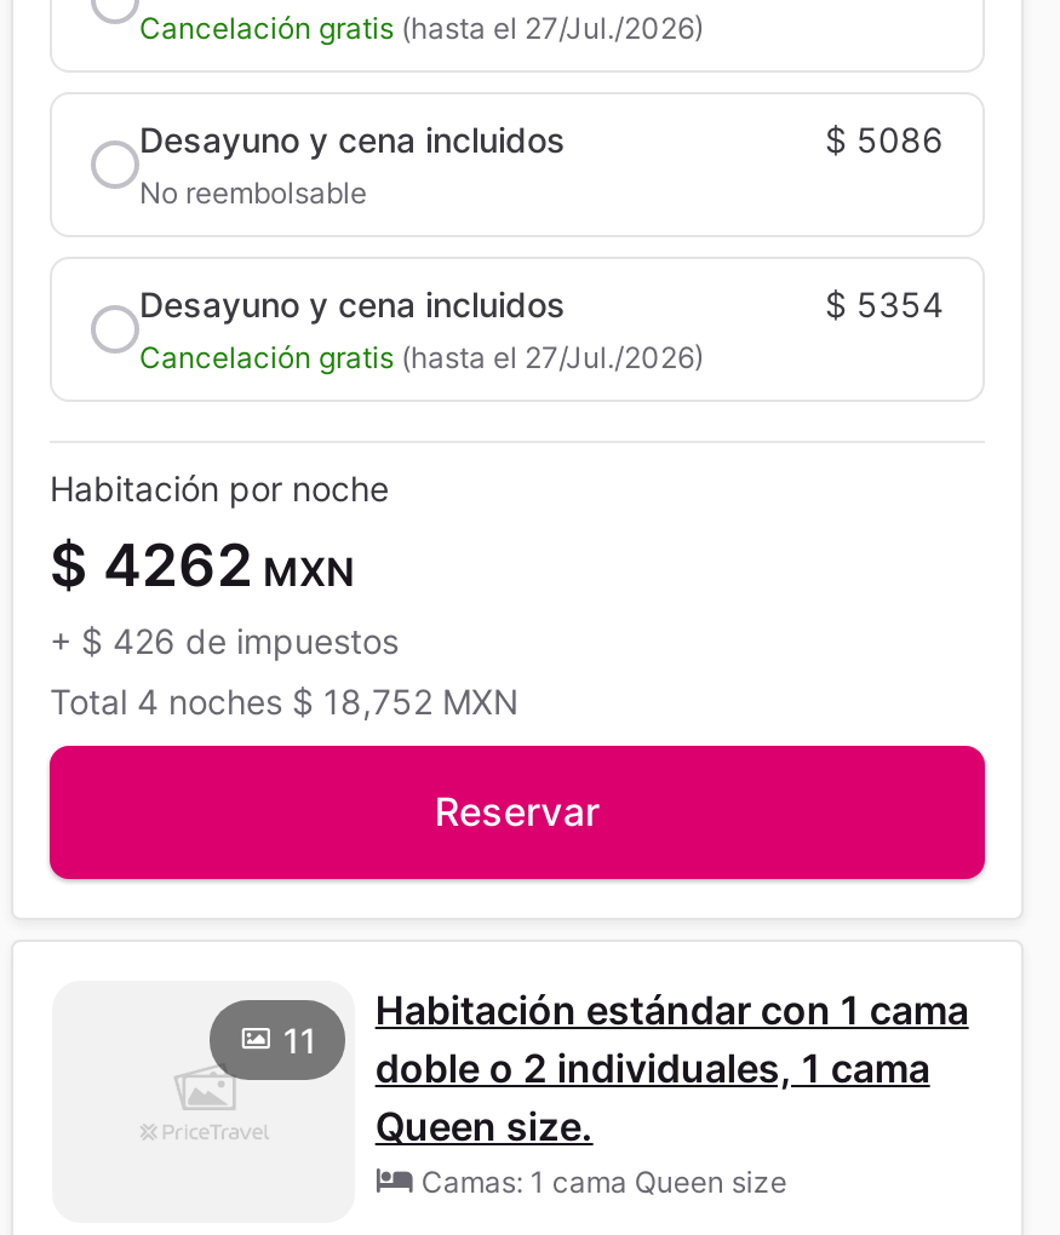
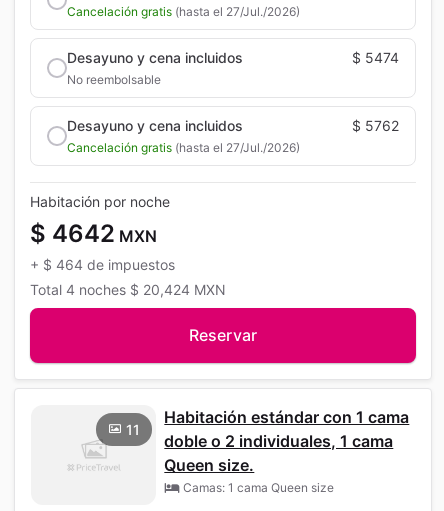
- $ 5086
+ $ 5474

- $ 5354
+ $ 5762

- $ 4262 MXN
+ $ 4642 MXN

- + $ 426 de impuestos
+ + $ 464 de impuestos

- Total 4 noches $ 18,752 MXN
+ Total 4 noches $ 20,424 MXN
